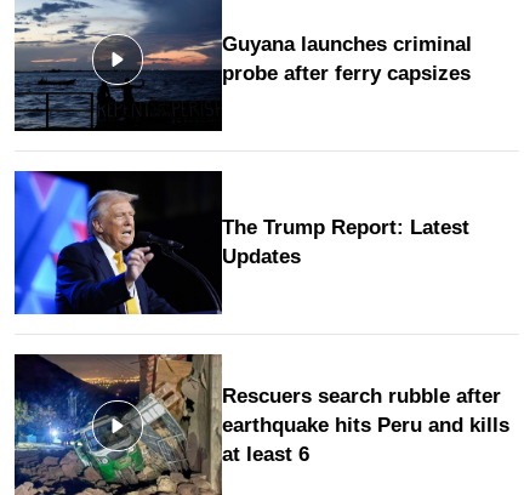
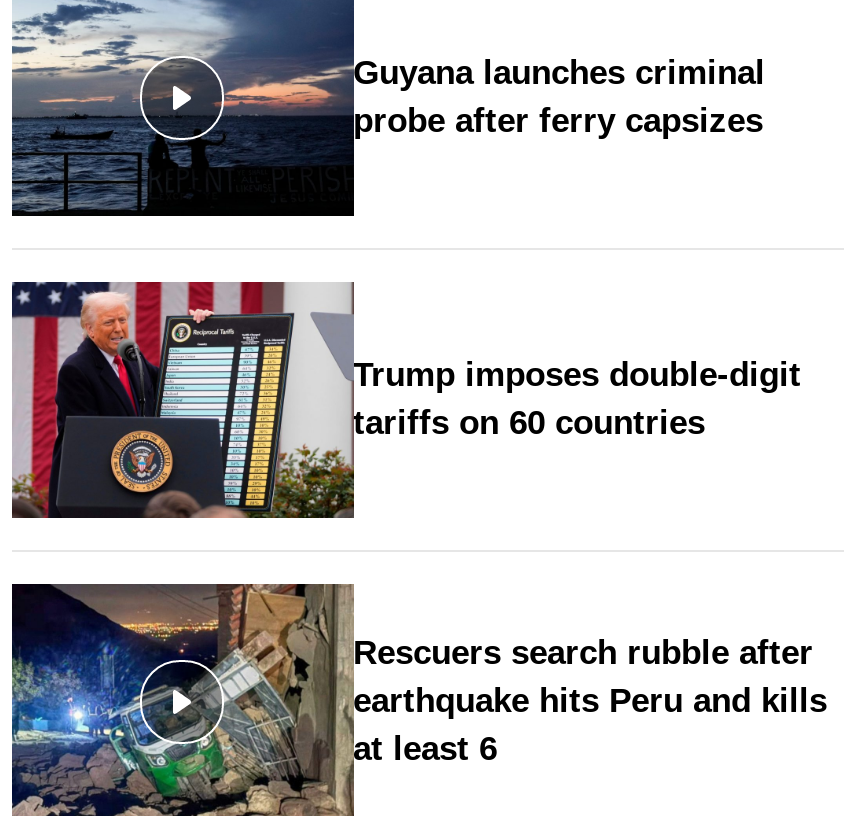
- [image]
- The Trump Report: Latest
- Updates
+ [image]
+ Trump imposes double-digit
+ tariffs on 60 countries
